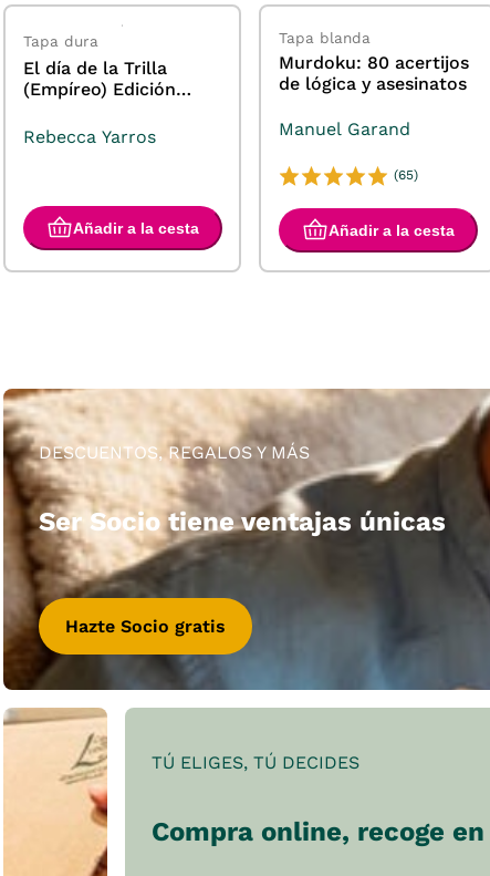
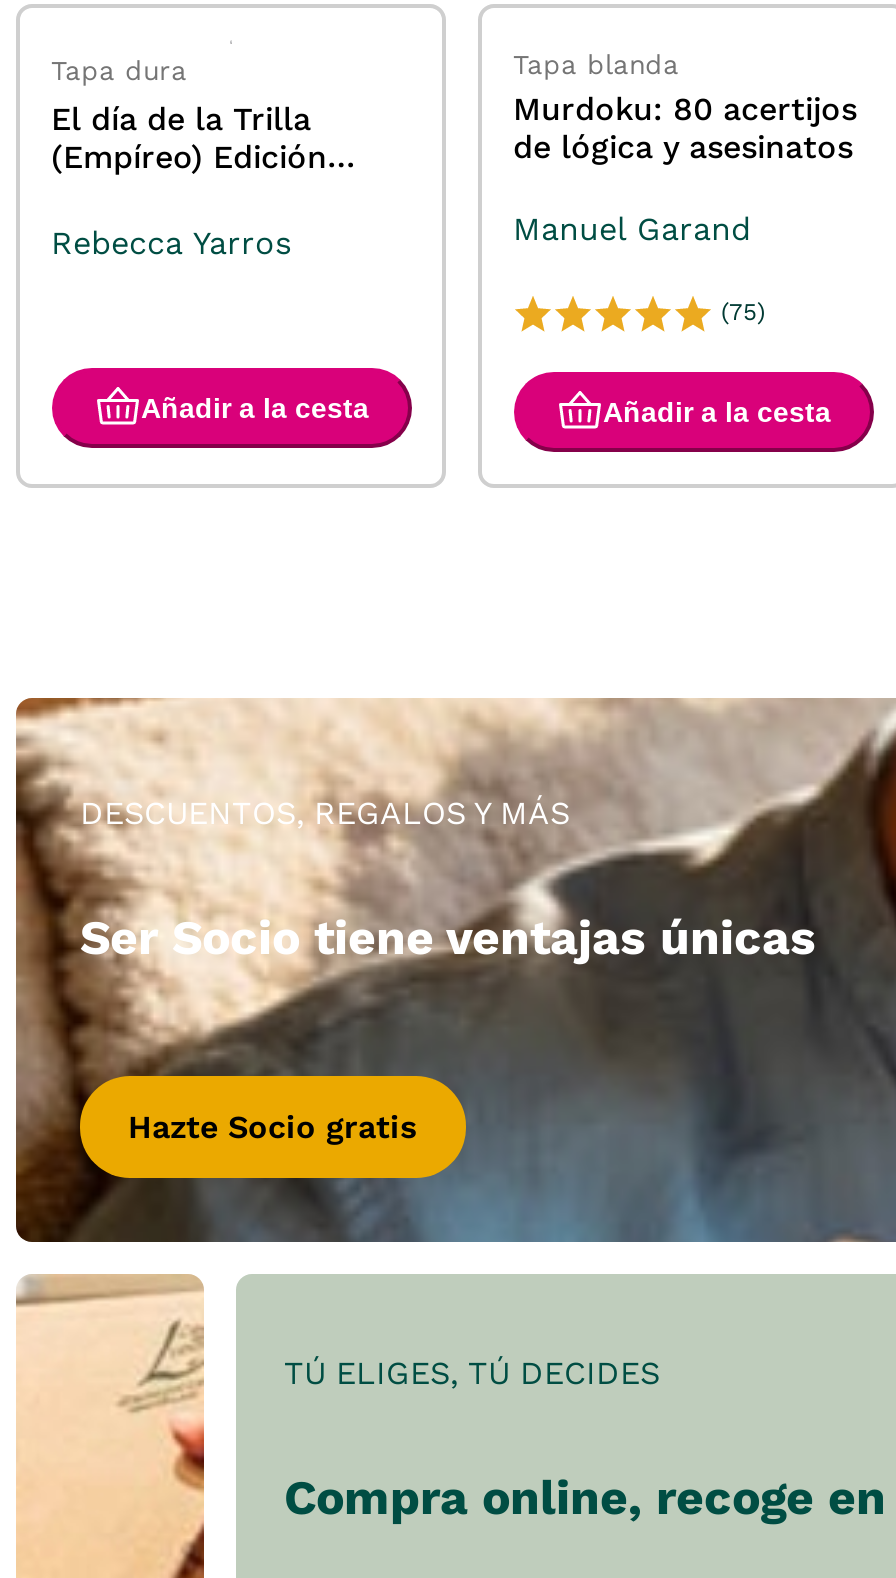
- (65)
+ (75)
